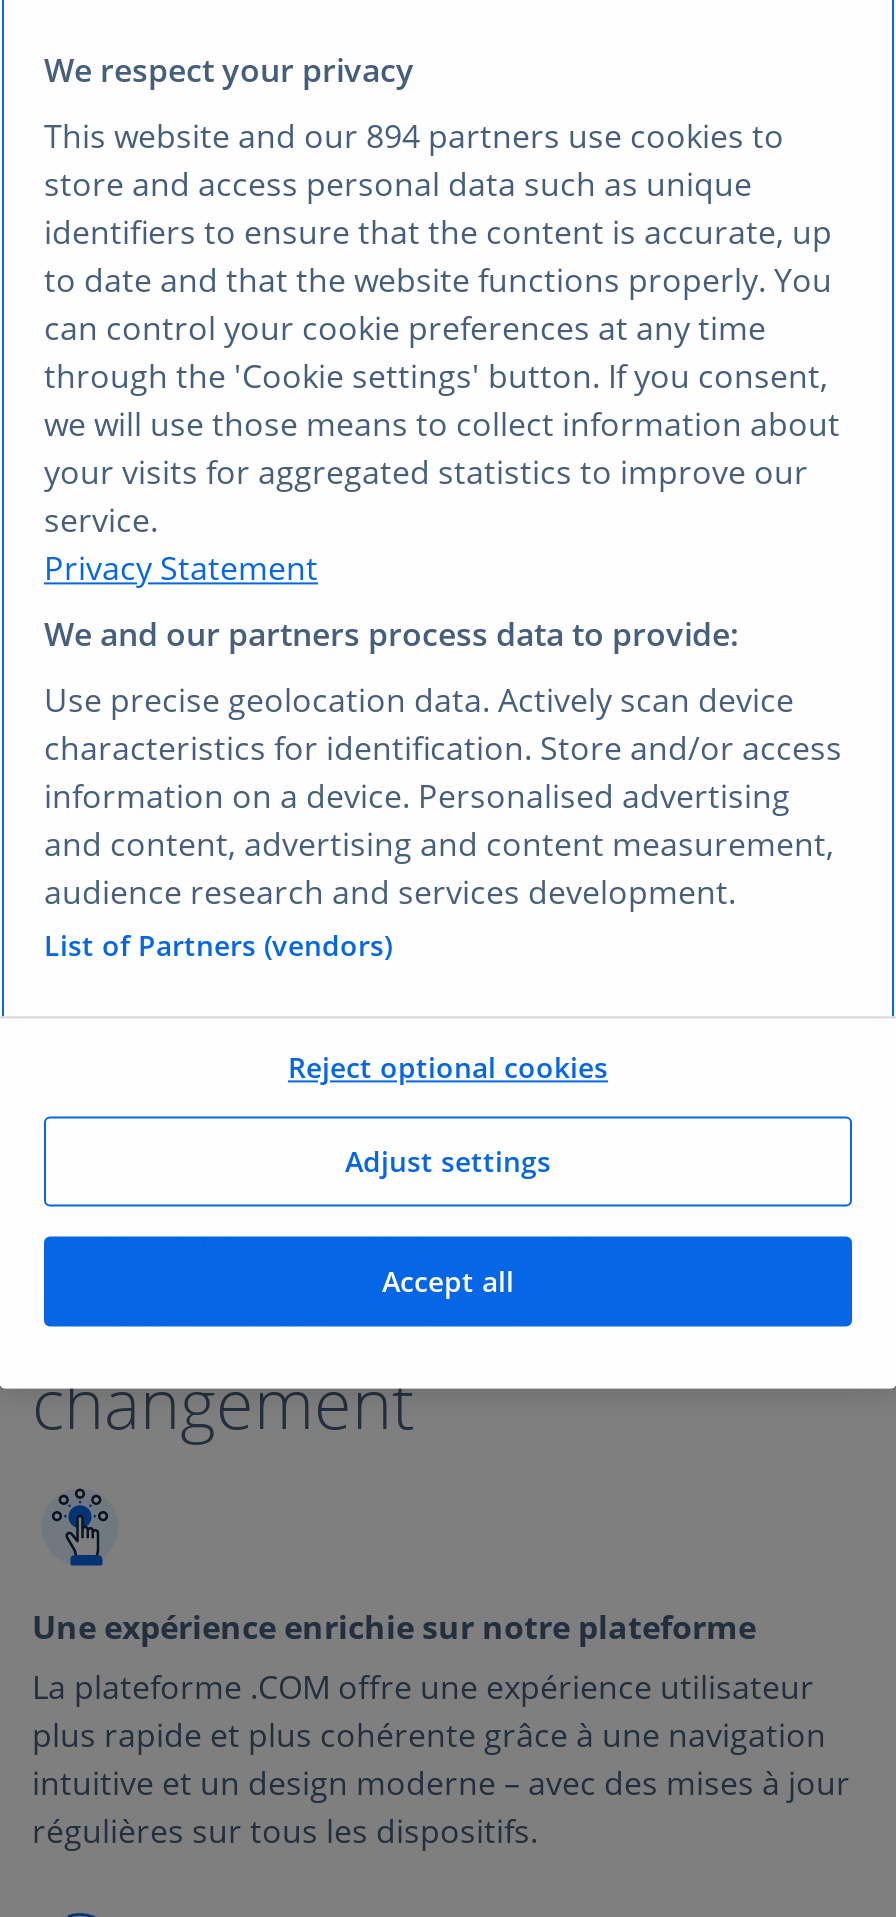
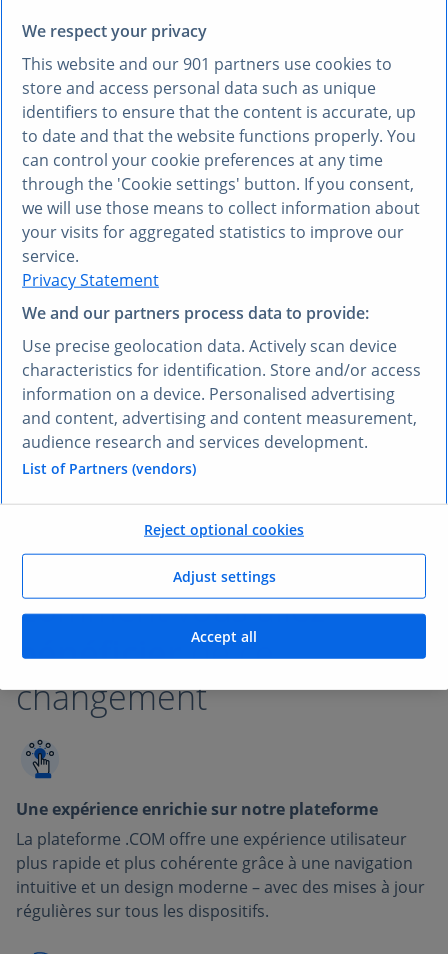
- This website and our 894 partners use cookies to
+ This website and our 901 partners use cookies to
